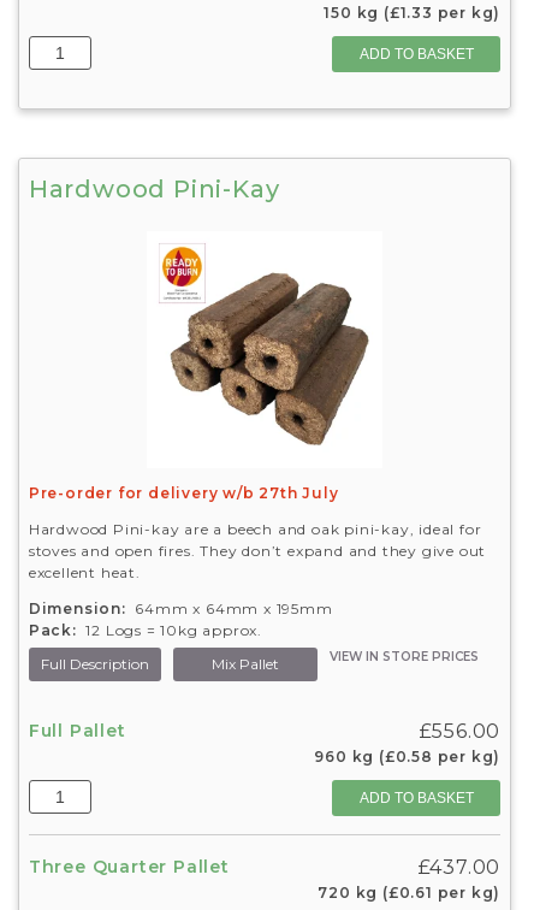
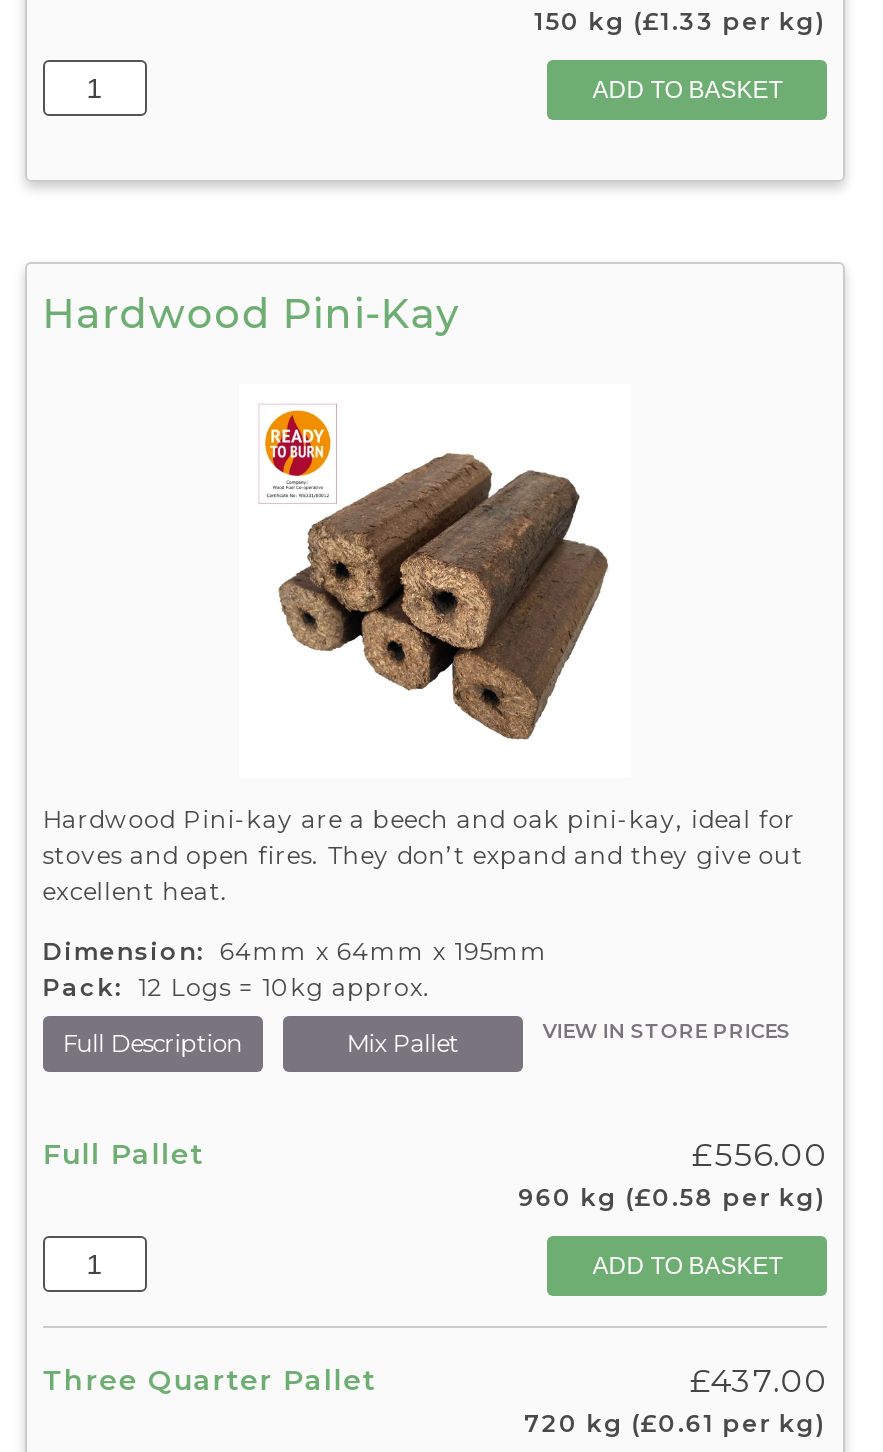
- Pre-order for delivery w/b 27th July
